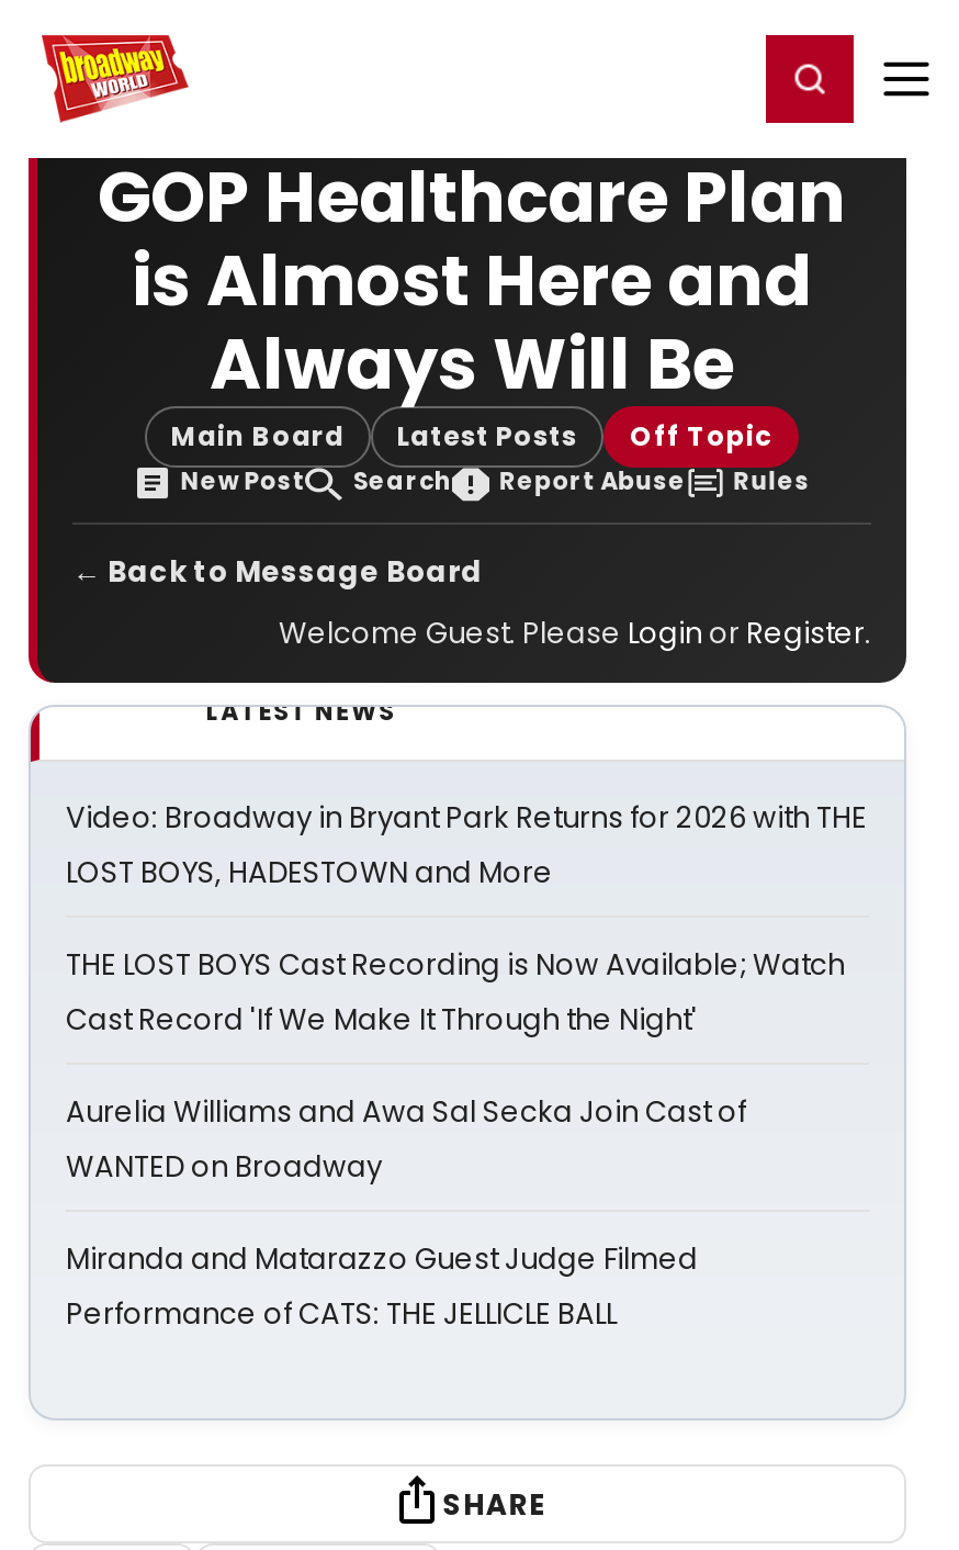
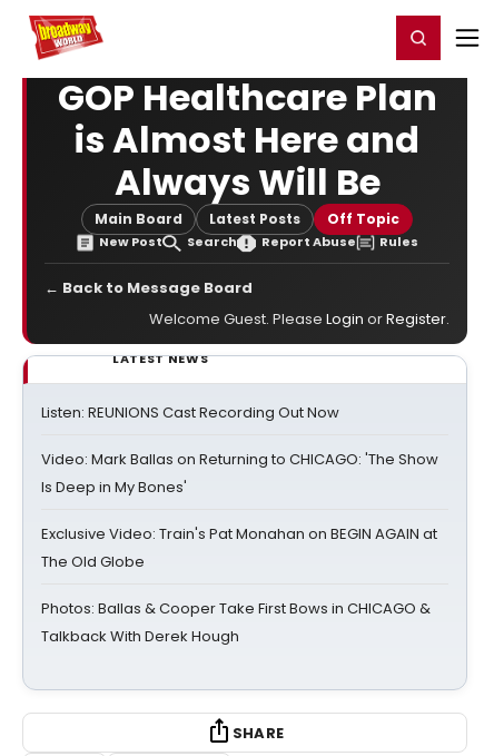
- Video: Broadway in Bryant Park Returns for 2026 with THE
- LOST BOYS, HADESTOWN and More
+ Listen: REUNIONS Cast Recording Out Now

- THE LOST BOYS Cast Recording is Now Available; Watch
- Cast Record 'If We Make It Through the Night'
+ Video: Mark Ballas on Returning to CHICAGO: 'The Show
+ Is Deep in My Bones'

- Aurelia Williams and Awa Sal Secka Join Cast of
- WANTED on Broadway
+ Exclusive Video: Train's Pat Monahan on BEGIN AGAIN at
+ The Old Globe

- Miranda and Matarazzo Guest Judge Filmed
- Performance of CATS: THE JELLICLE BALL
+ Photos: Ballas & Cooper Take First Bows in CHICAGO &
+ Talkback With Derek Hough
